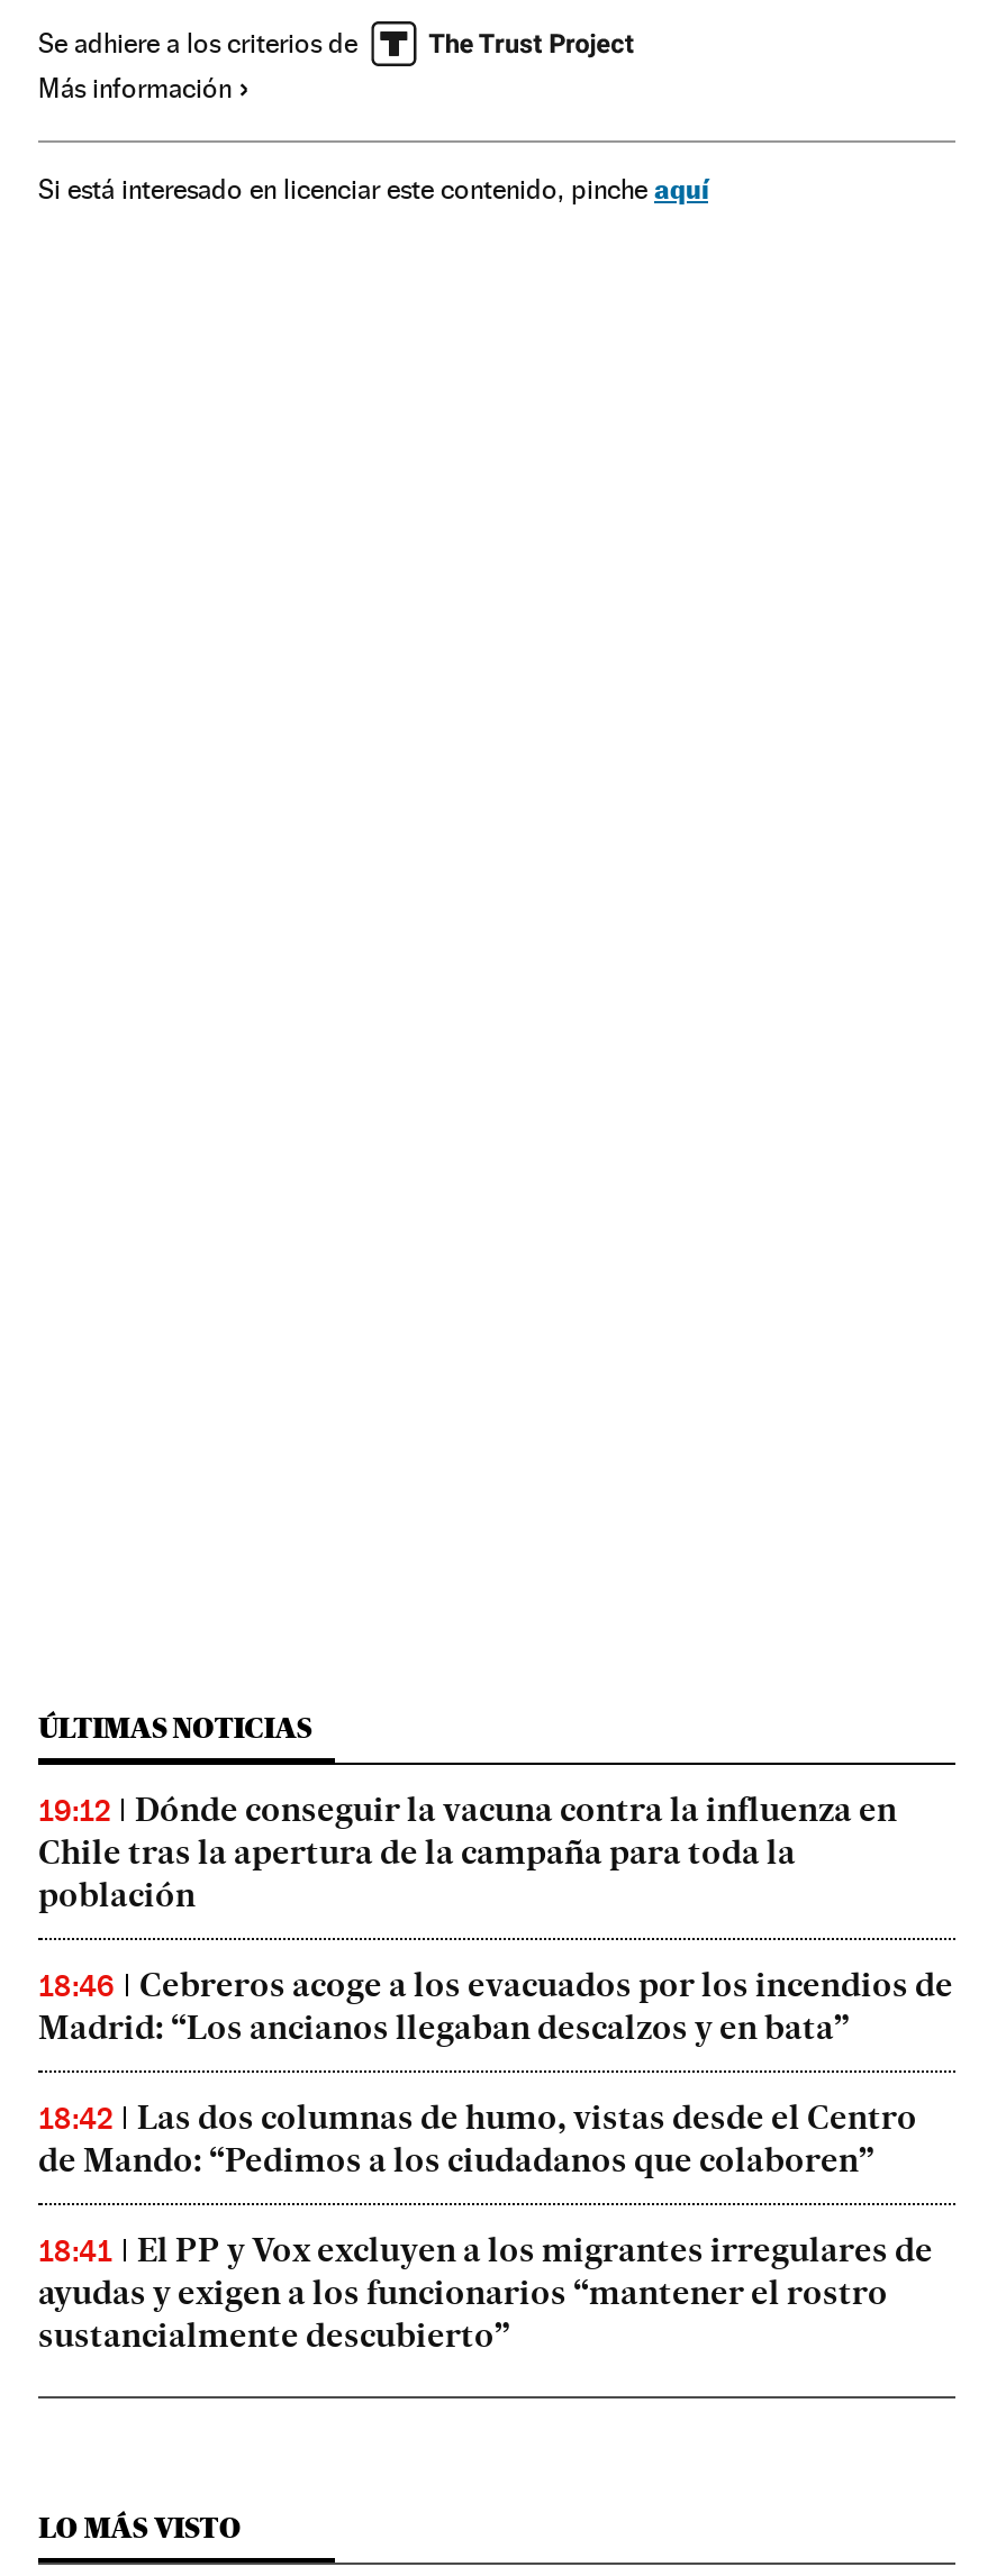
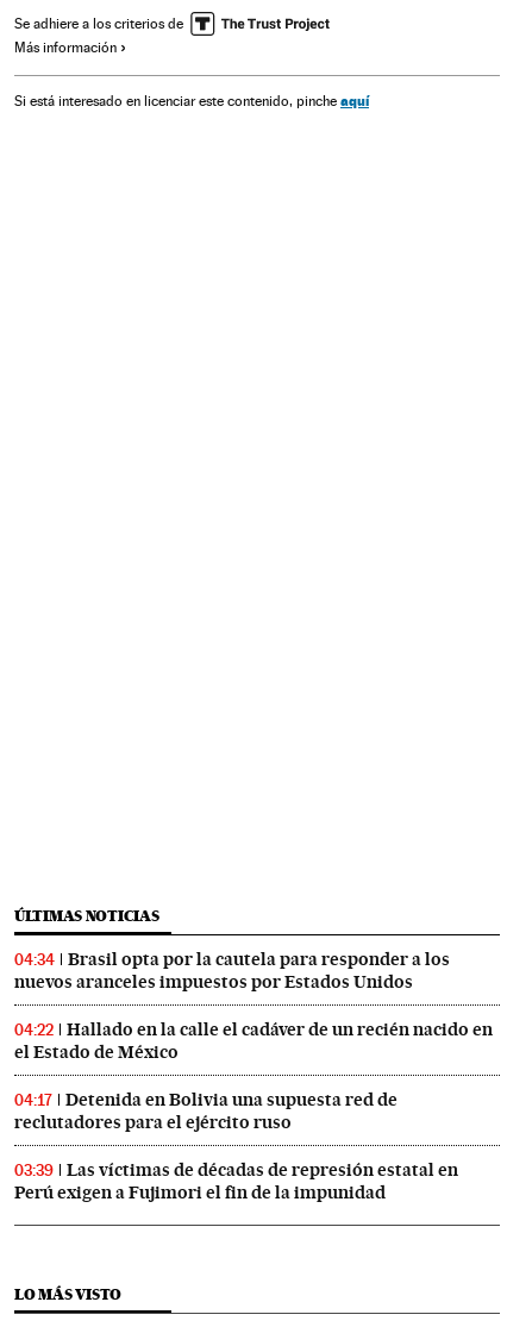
- 19:12
- Dónde conseguir la vacuna contra la influenza en
- Chile tras la apertura de la campaña para toda la
- población
+ 04:34
+ Brasil opta por la cautela para responder a los
+ nuevos aranceles impuestos por Estados Unidos

- 18:46
- Cebreros acoge a los evacuados por los incendios de
- Madrid: “Los ancianos llegaban descalzos y en bata”
+ 04:22
+ Hallado en la calle el cadáver de un recién nacido en
+ el Estado de México

- 18:42
- Las dos columnas de humo, vistas desde el Centro
- de Mando: “Pedimos a los ciudadanos que colaboren”
+ 04:17
+ Detenida en Bolivia una supuesta red de
+ reclutadores para el ejército ruso

- 18:41
- El PP y Vox excluyen a los migrantes irregulares de
- ayudas y exigen a los funcionarios “mantener el rostro
- sustancialmente descubierto”
+ 03:39
+ Las víctimas de décadas de represión estatal en
+ Perú exigen a Fujimori el fin de la impunidad
